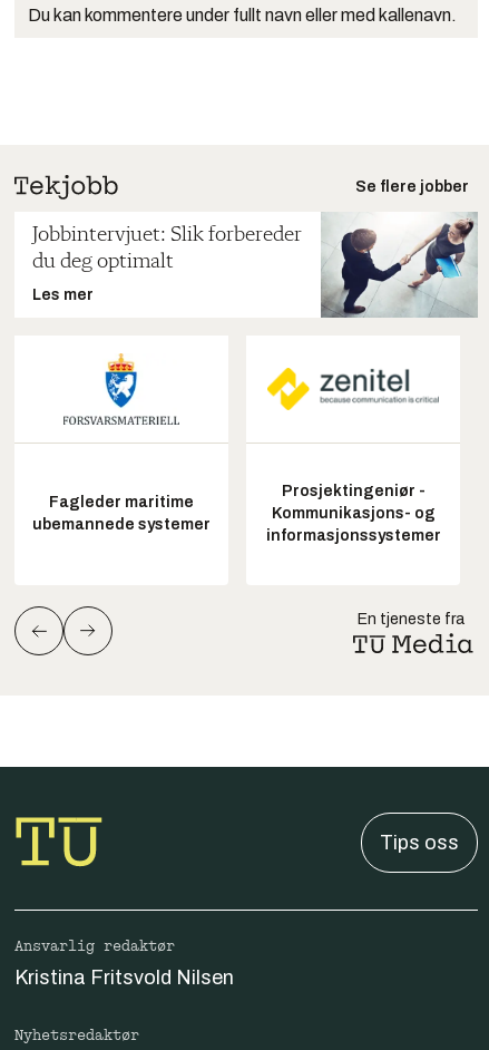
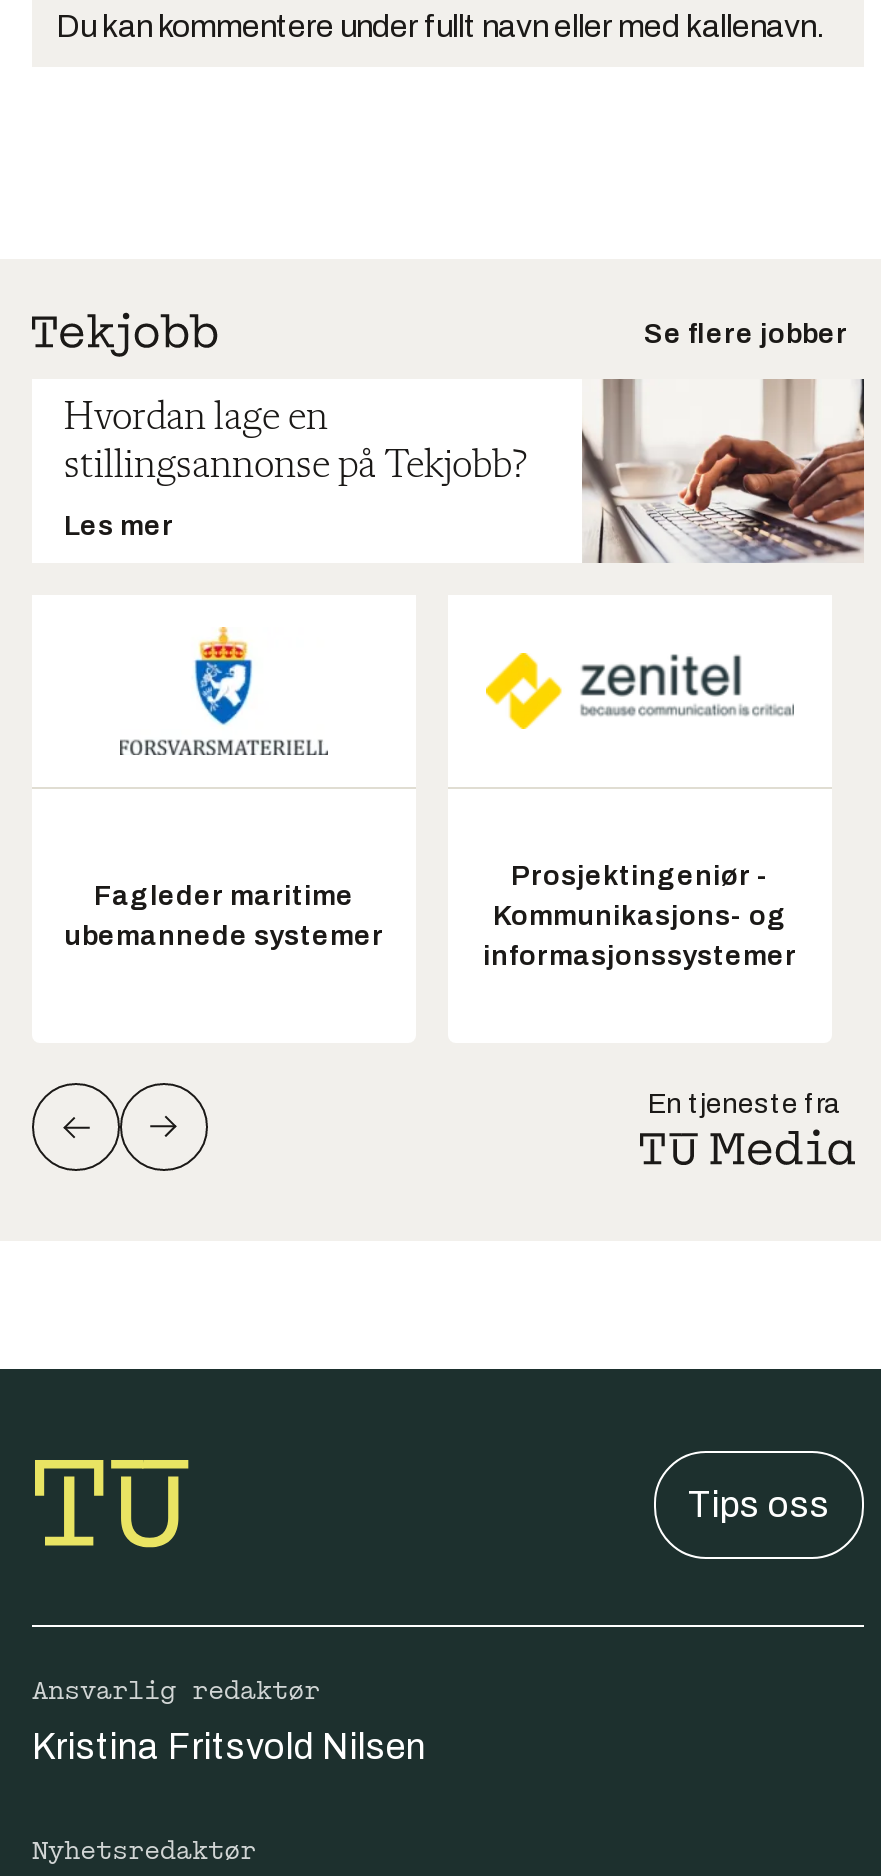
- [image]
- Jobbintervjuet: Slik forbereder
- du deg optimalt
+ [image]
+ Hvordan lage en
+ stillingsannonse på Tekjobb?
